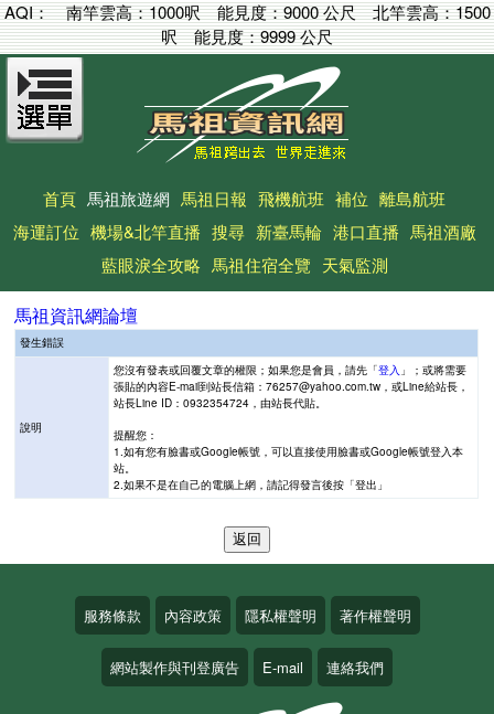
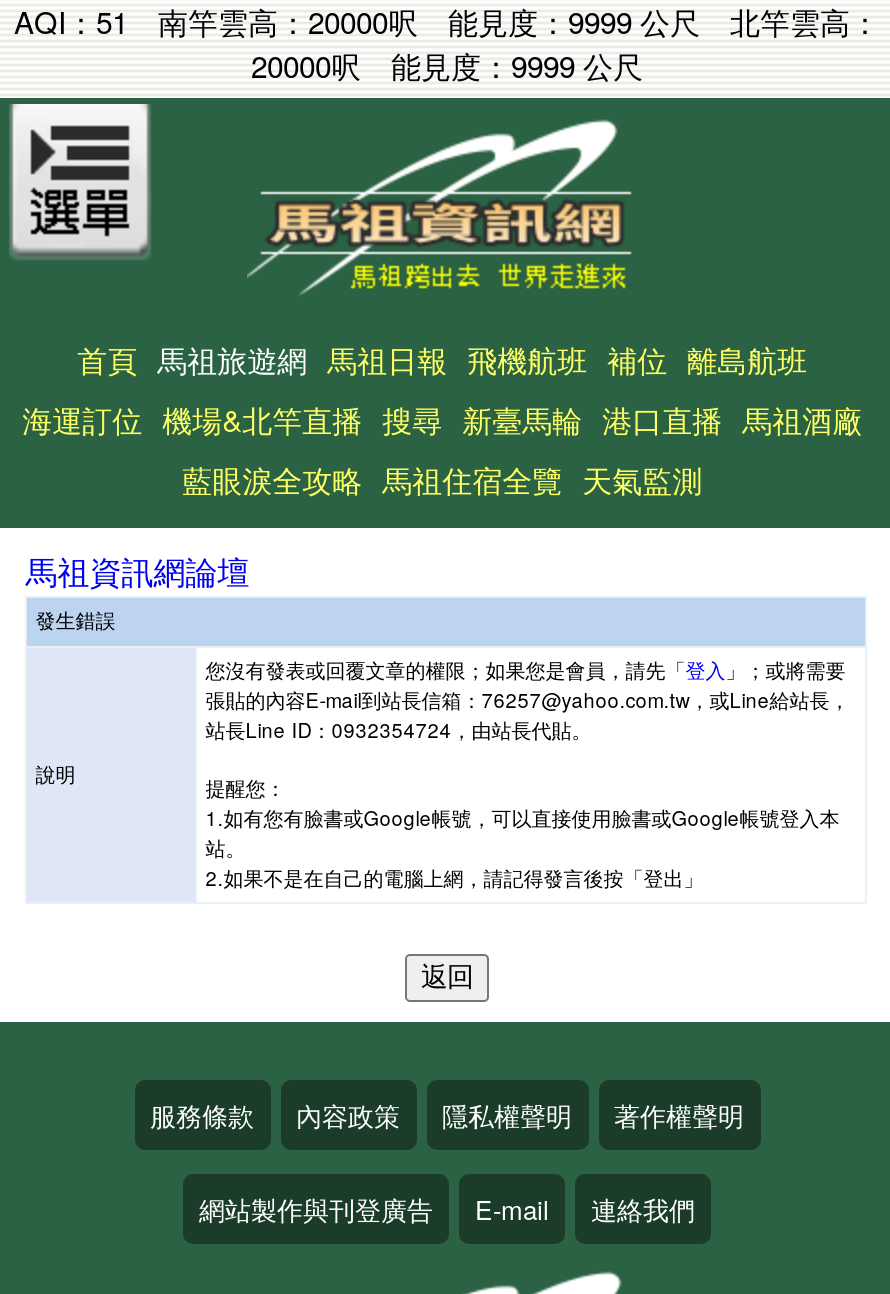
- AQI：
- 南竿雲高：1000呎能見度：9000 公尺北竿雲高：1500
- 呎能見度：9999 公尺
+ AQI：51
+ 南竿雲高：20000呎能見度：9999 公尺北竿雲高：
+ 20000呎能見度：9999 公尺
